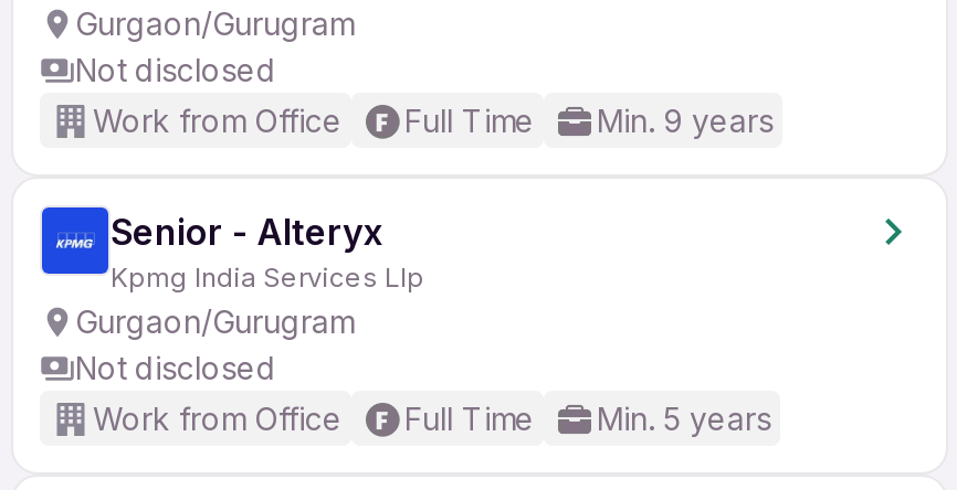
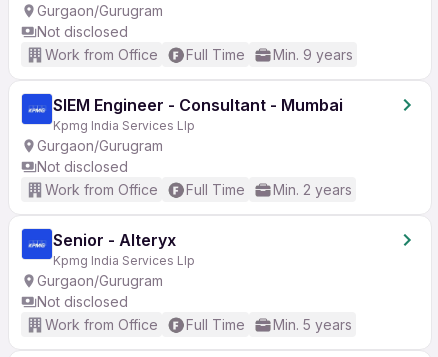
+ SIEM Engineer - Consultant - Mumbai
+ Kpmg India Services Llp
+ Gurgaon/Gurugram
+ Not disclosed
+ Work from Office
+ Full Time
+ Min. 2 years
